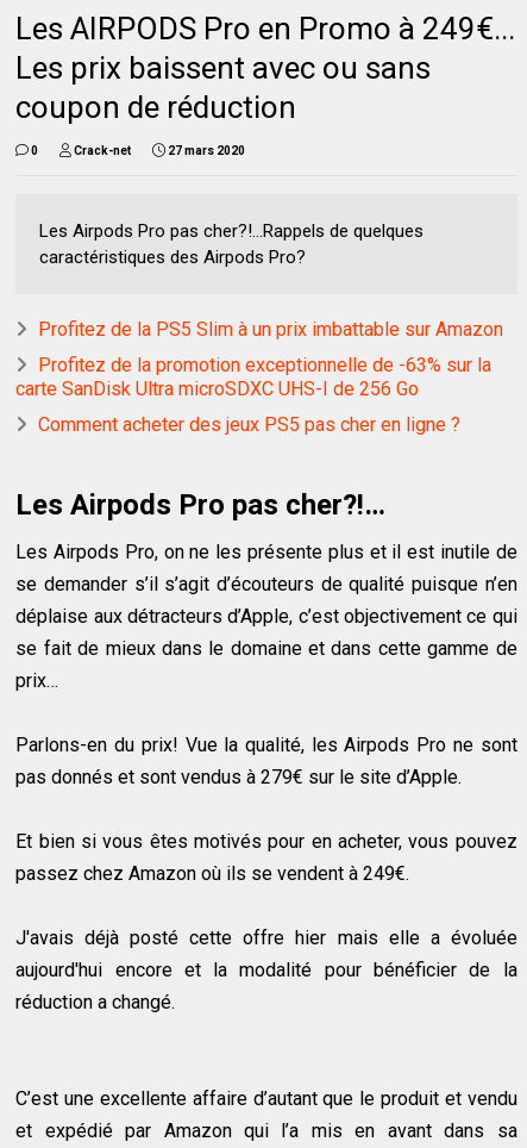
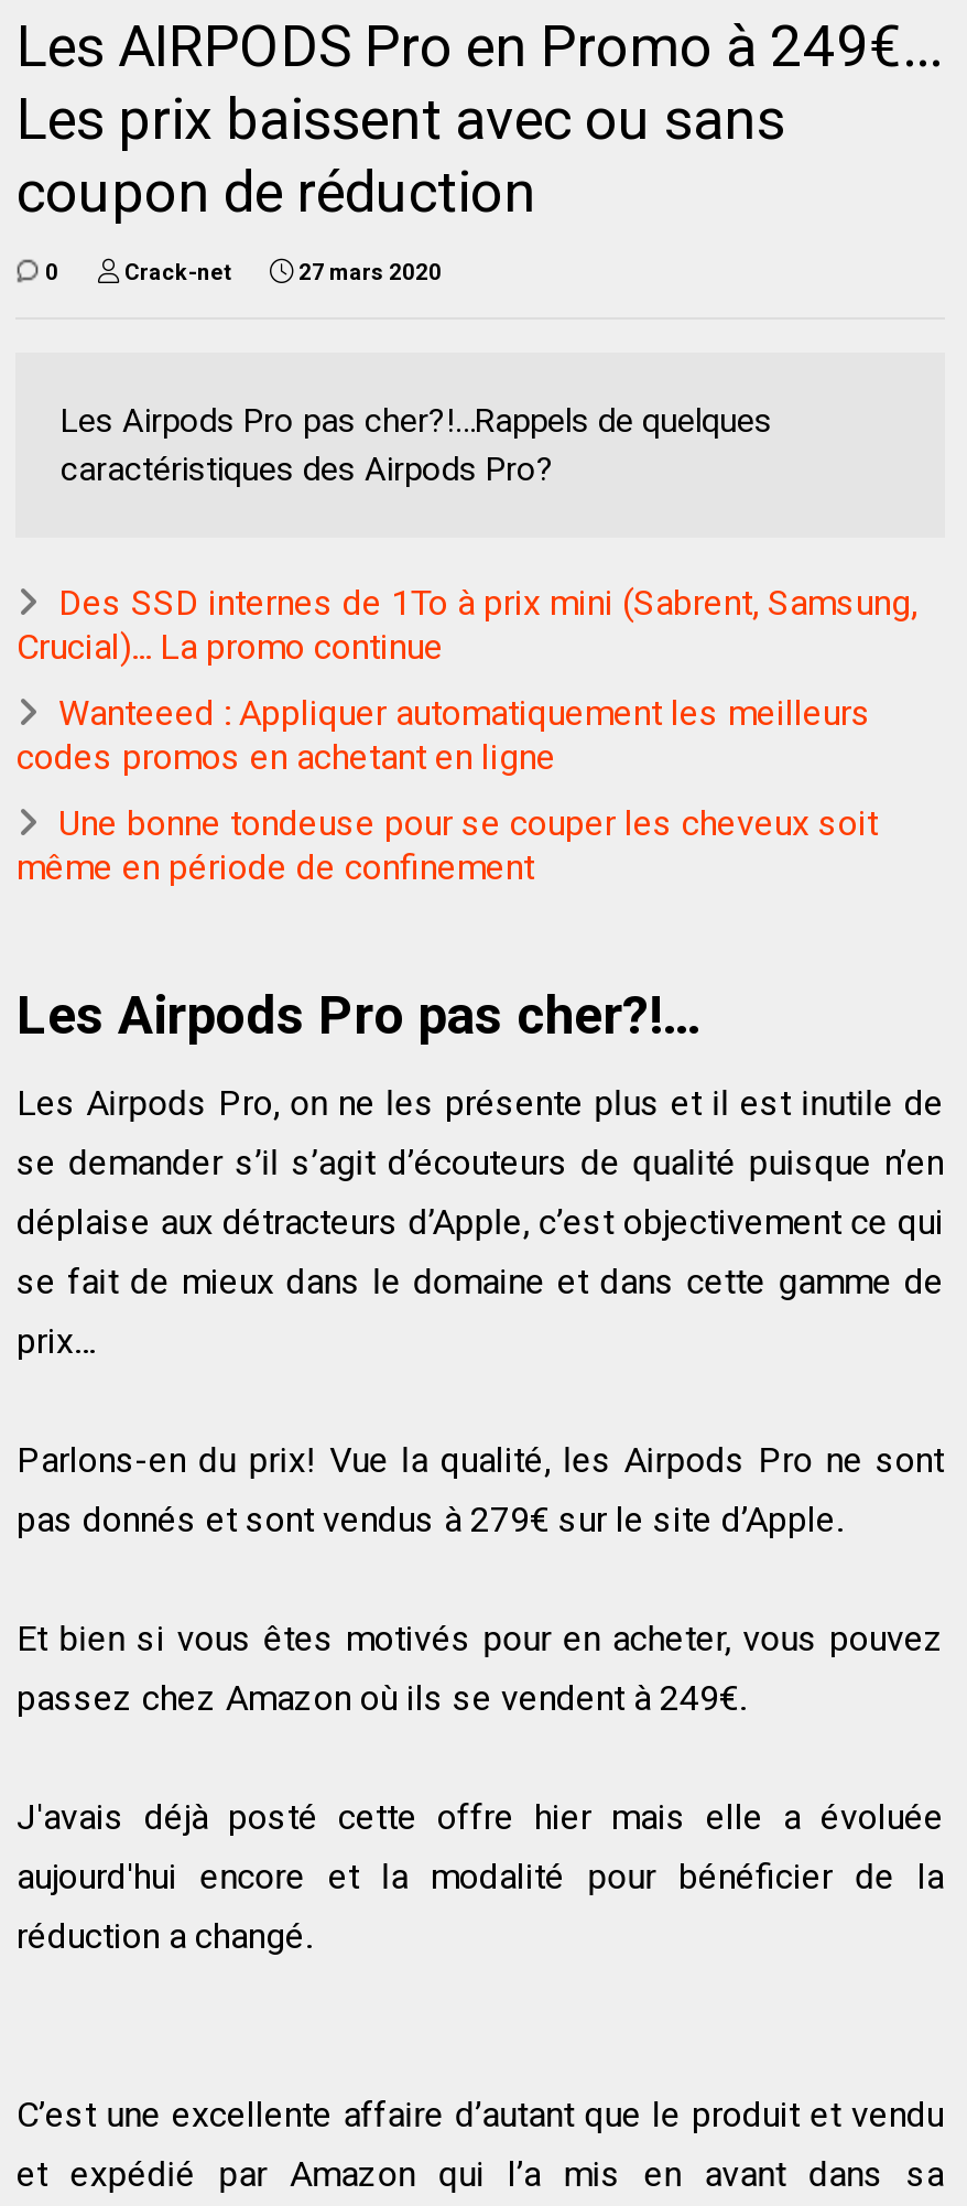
- Profitez de la PS5 Slim à un prix imbattable sur Amazon
+ Des SSD internes de 1To à prix mini (Sabrent, Samsung,
+ Crucial)... La promo continue

- Profitez de la promotion exceptionnelle de -63% sur la
- carte SanDisk Ultra microSDXC UHS-I de 256 Go
+ Wanteeed : Appliquer automatiquement les meilleurs
+ codes promos en achetant en ligne

- Comment acheter des jeux PS5 pas cher en ligne ?
+ Une bonne tondeuse pour se couper les cheveux soit
+ même en période de confinement
